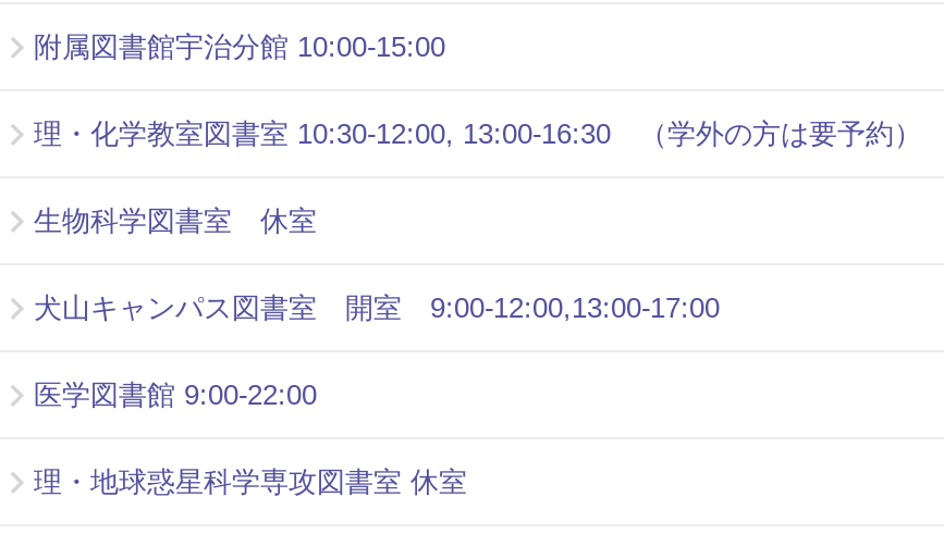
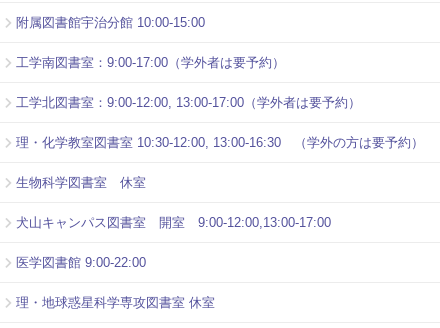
+ 工学南図書室：9:00-17:00（学外者は要予約）
+ 工学北図書室：9:00-12:00, 13:00-17:00（学外者は要予約）
